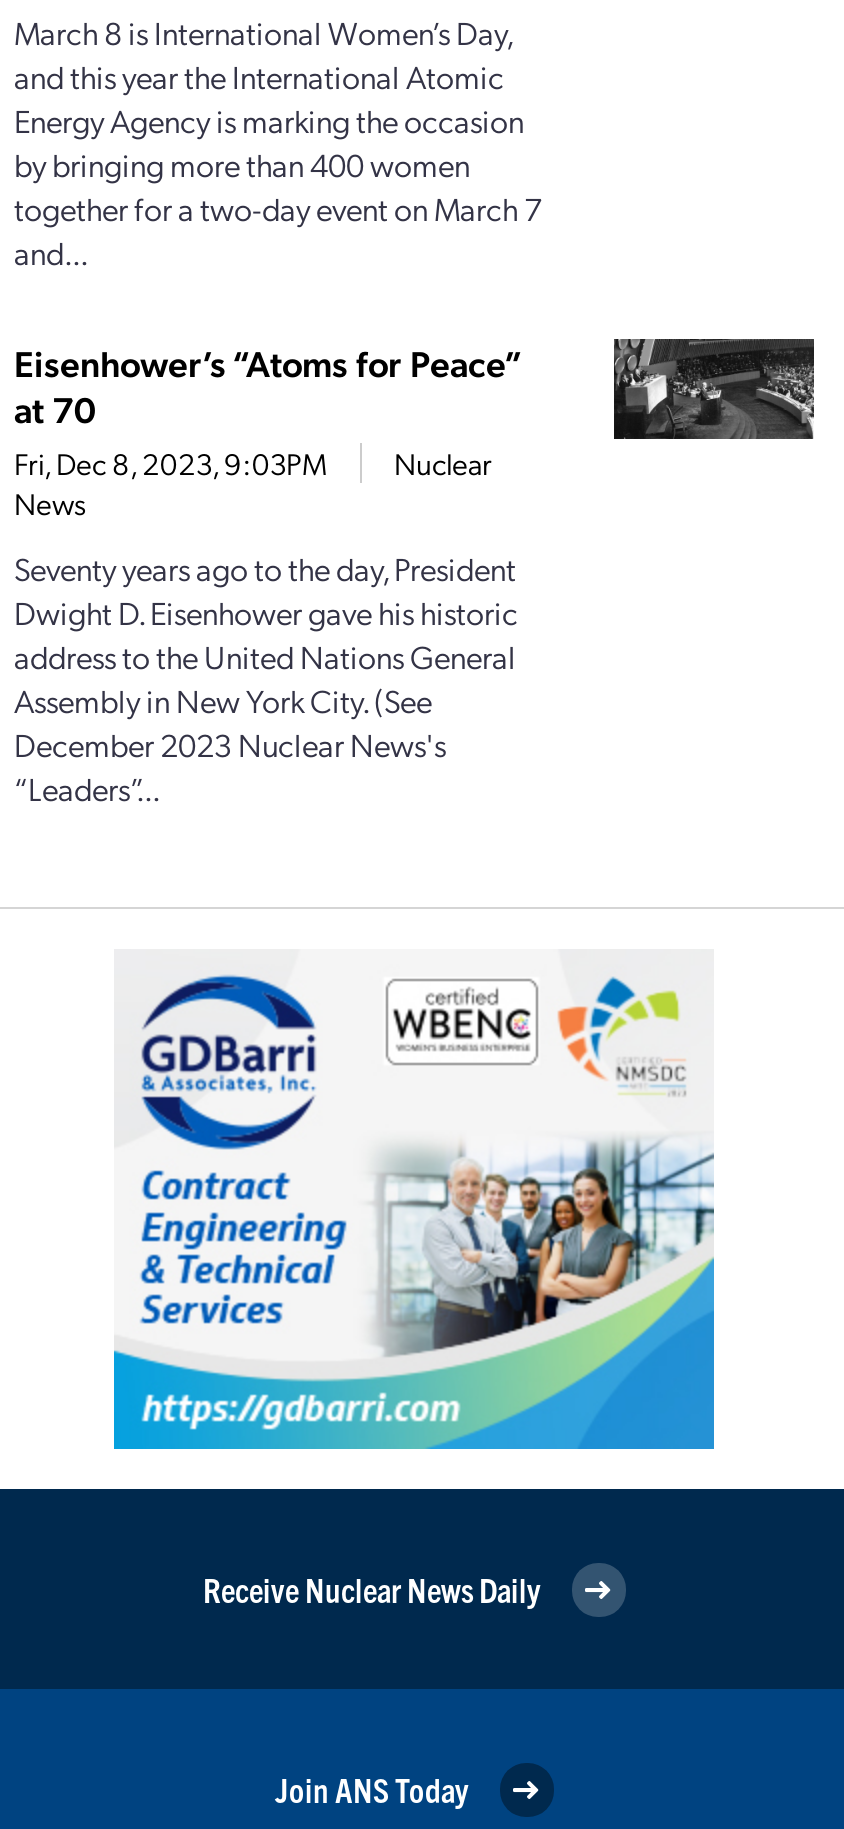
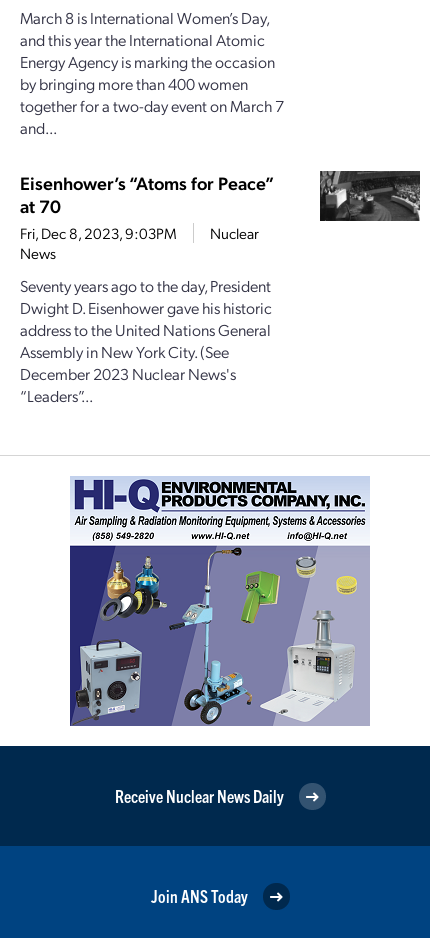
- [image]
+ [image]
